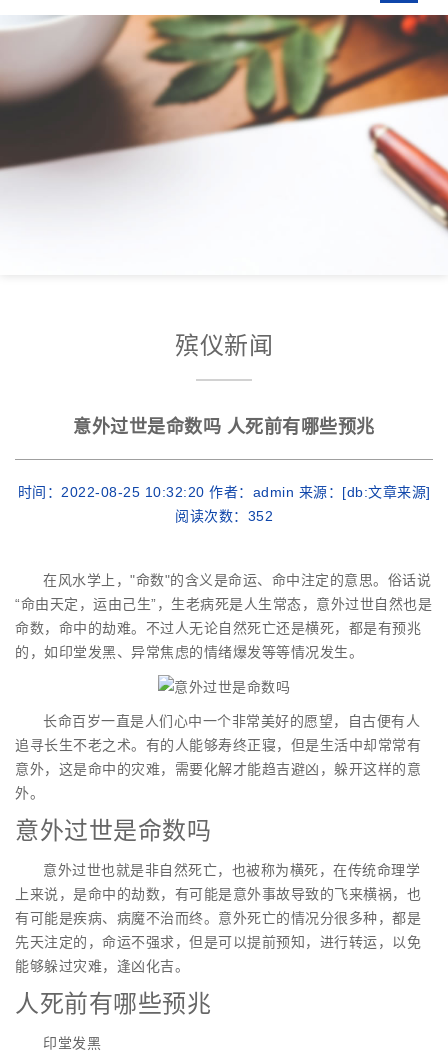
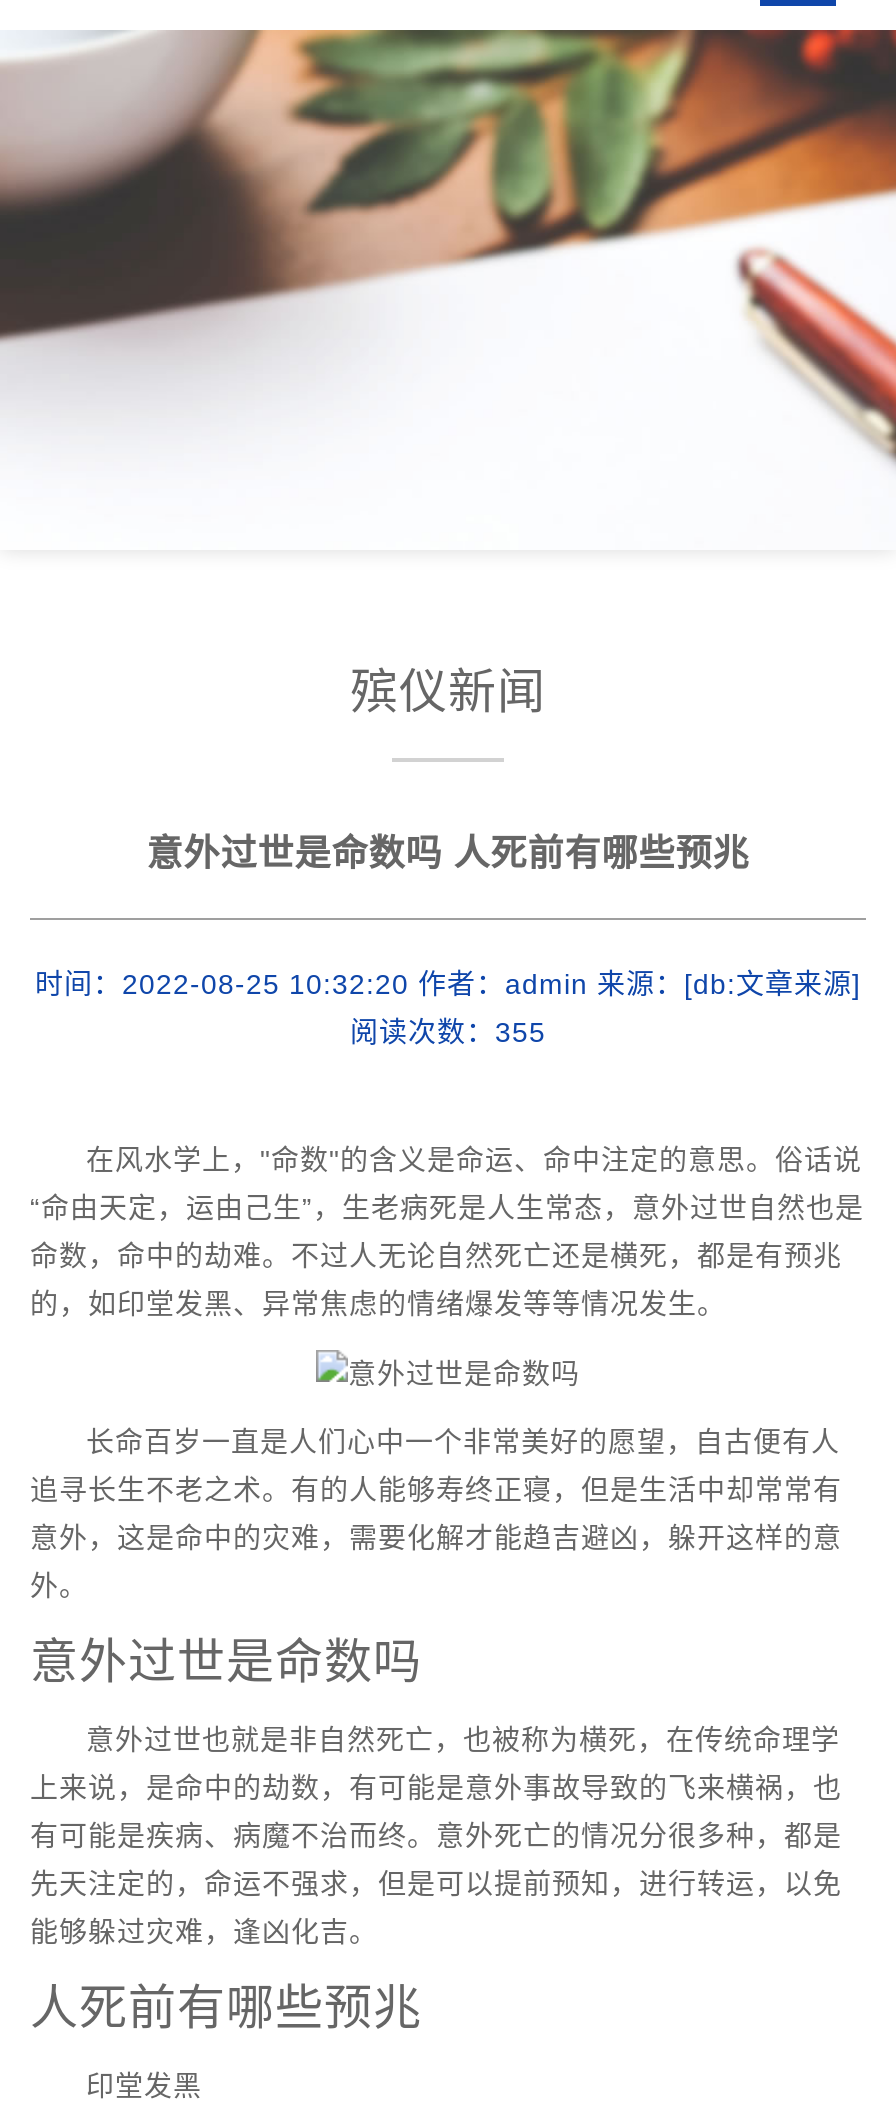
- 阅读次数：352
+ 阅读次数：355
